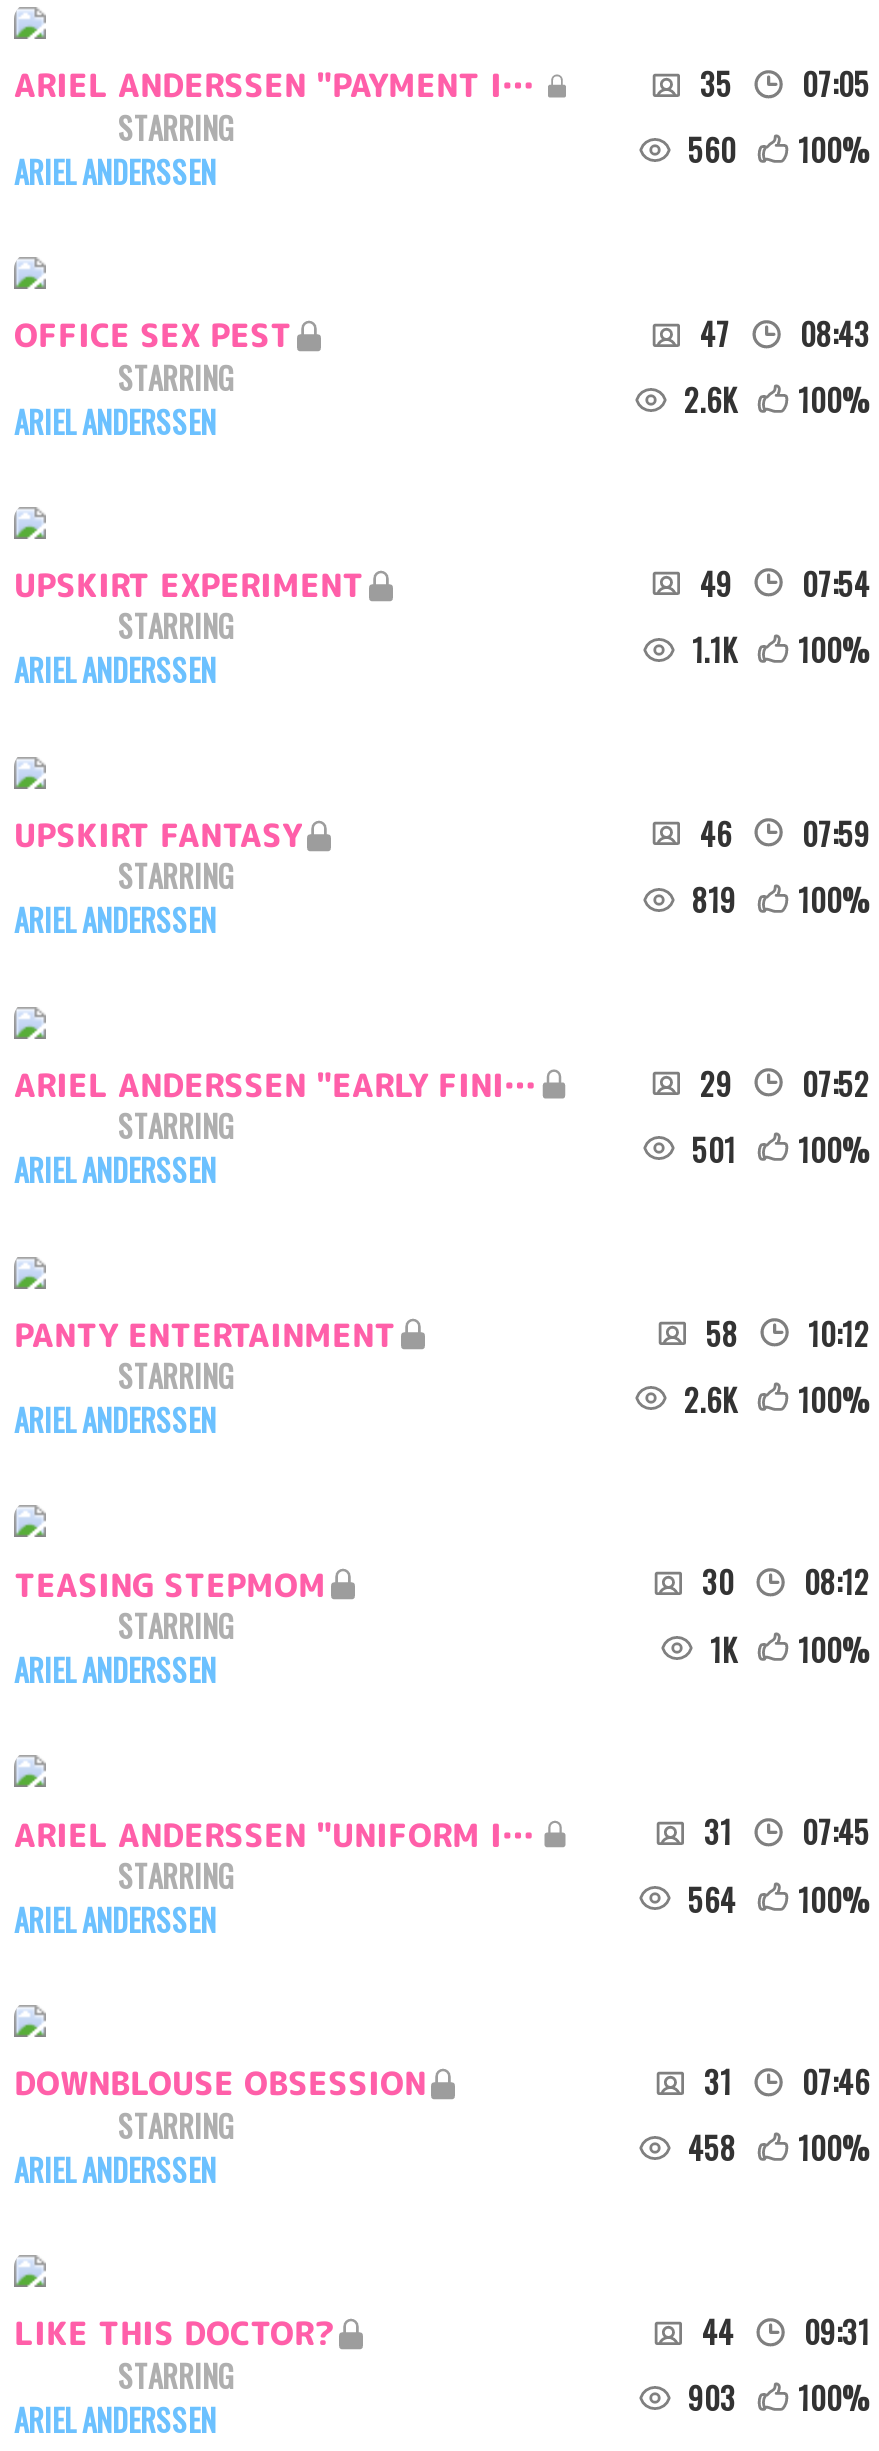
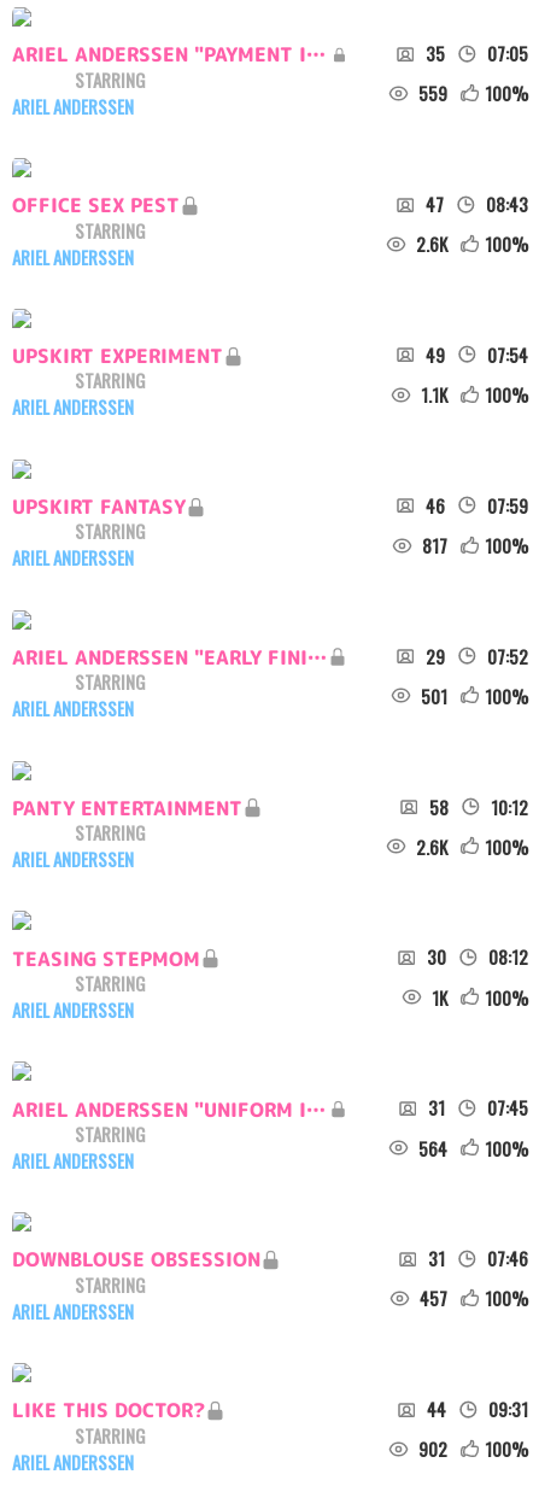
- 560 100%
+ 559 100%

- 819 100%
+ 817 100%

- 458 100%
+ 457 100%

- 903 100%
+ 902 100%
